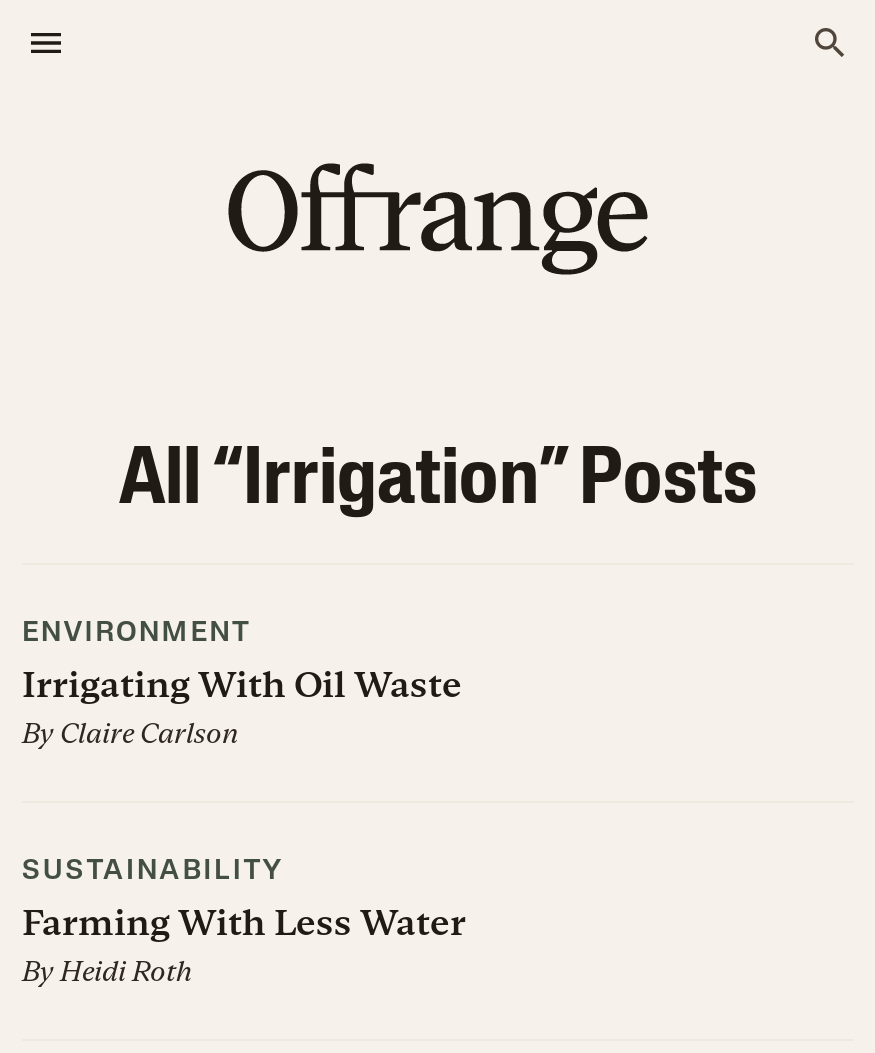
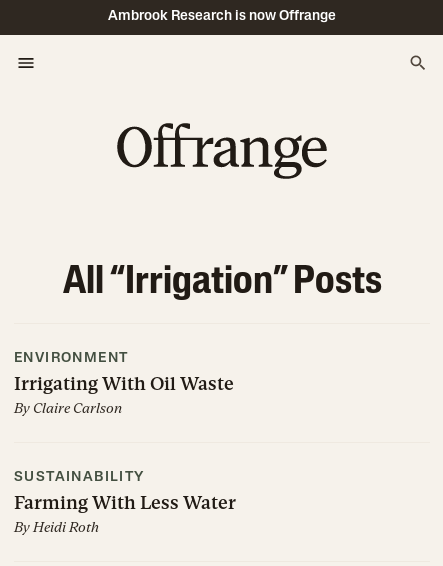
+ Ambrook Research is now Offrange
